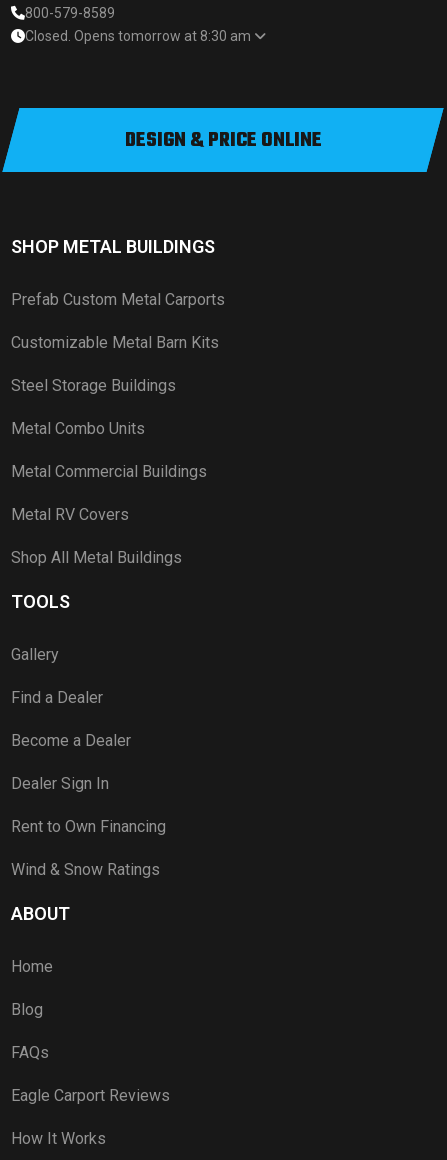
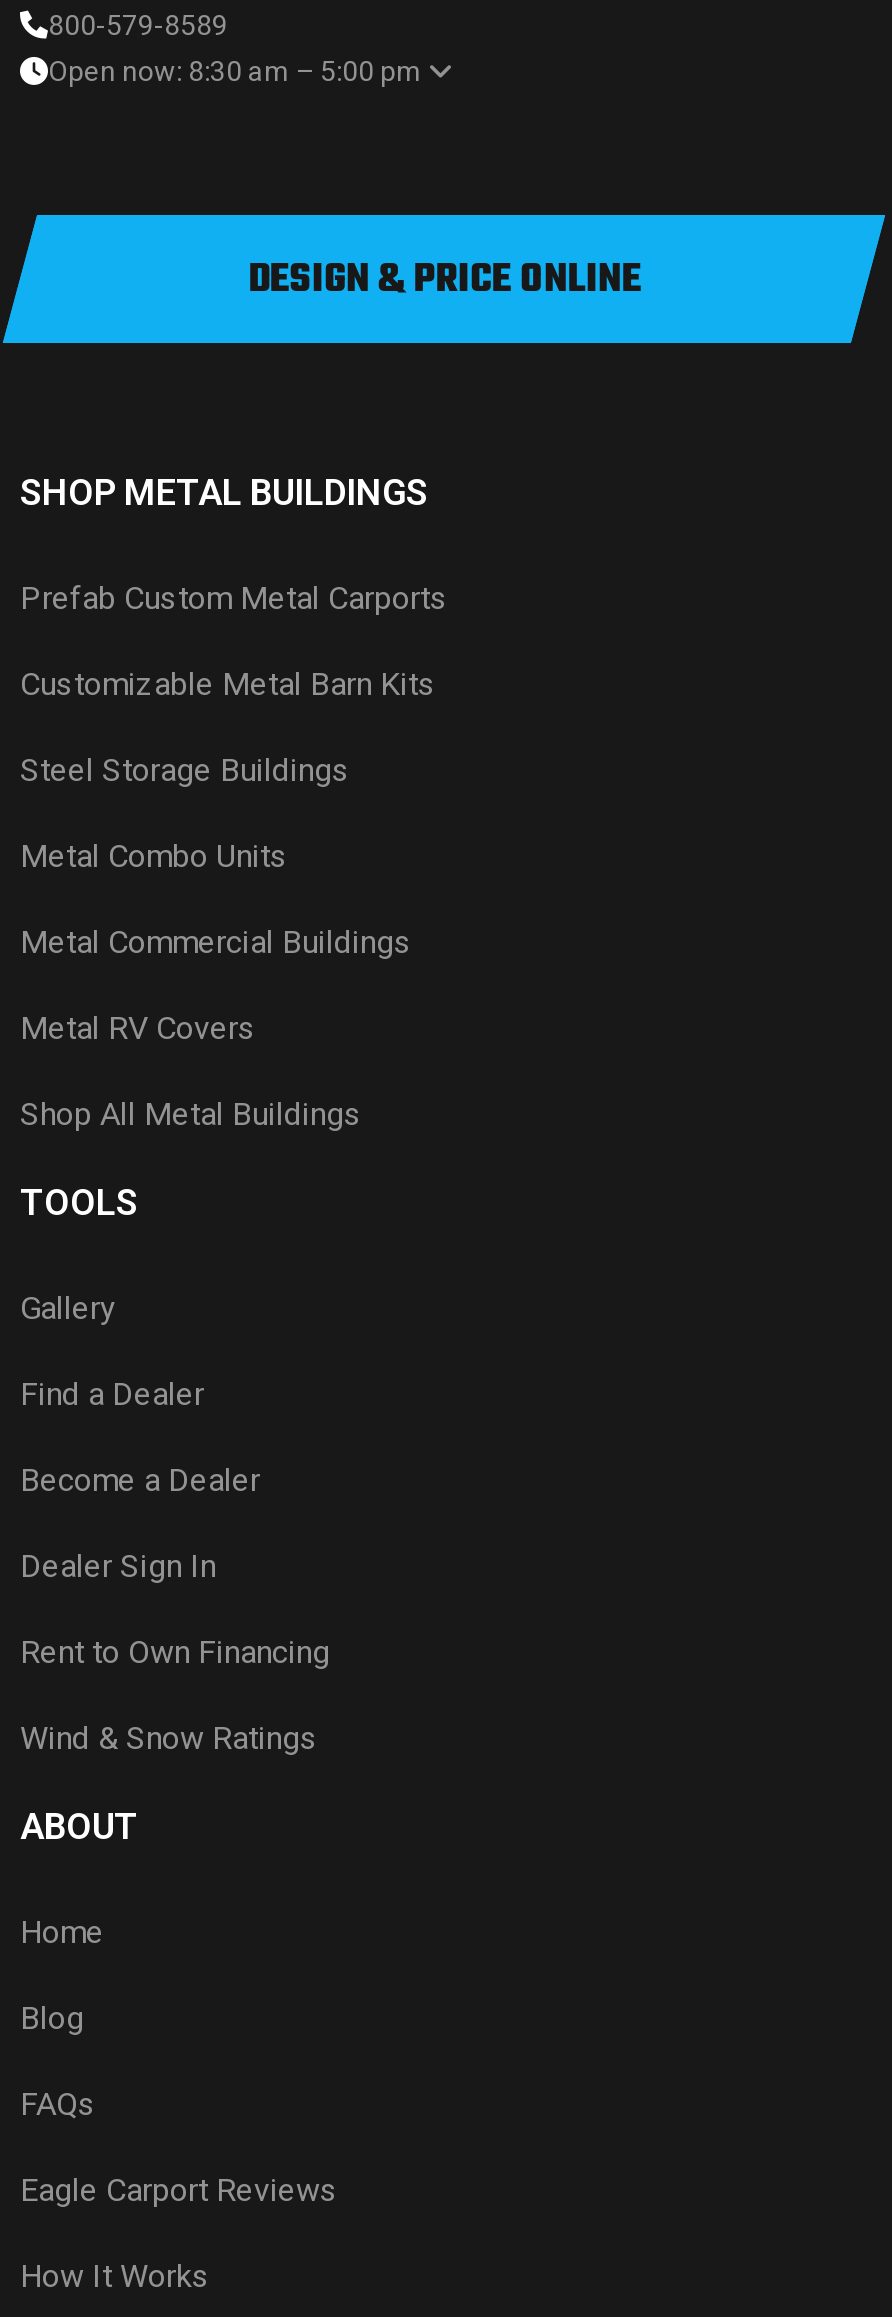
- Closed. Opens tomorrow at 8:30 am
+ Open now: 8:30 am – 5:00 pm
